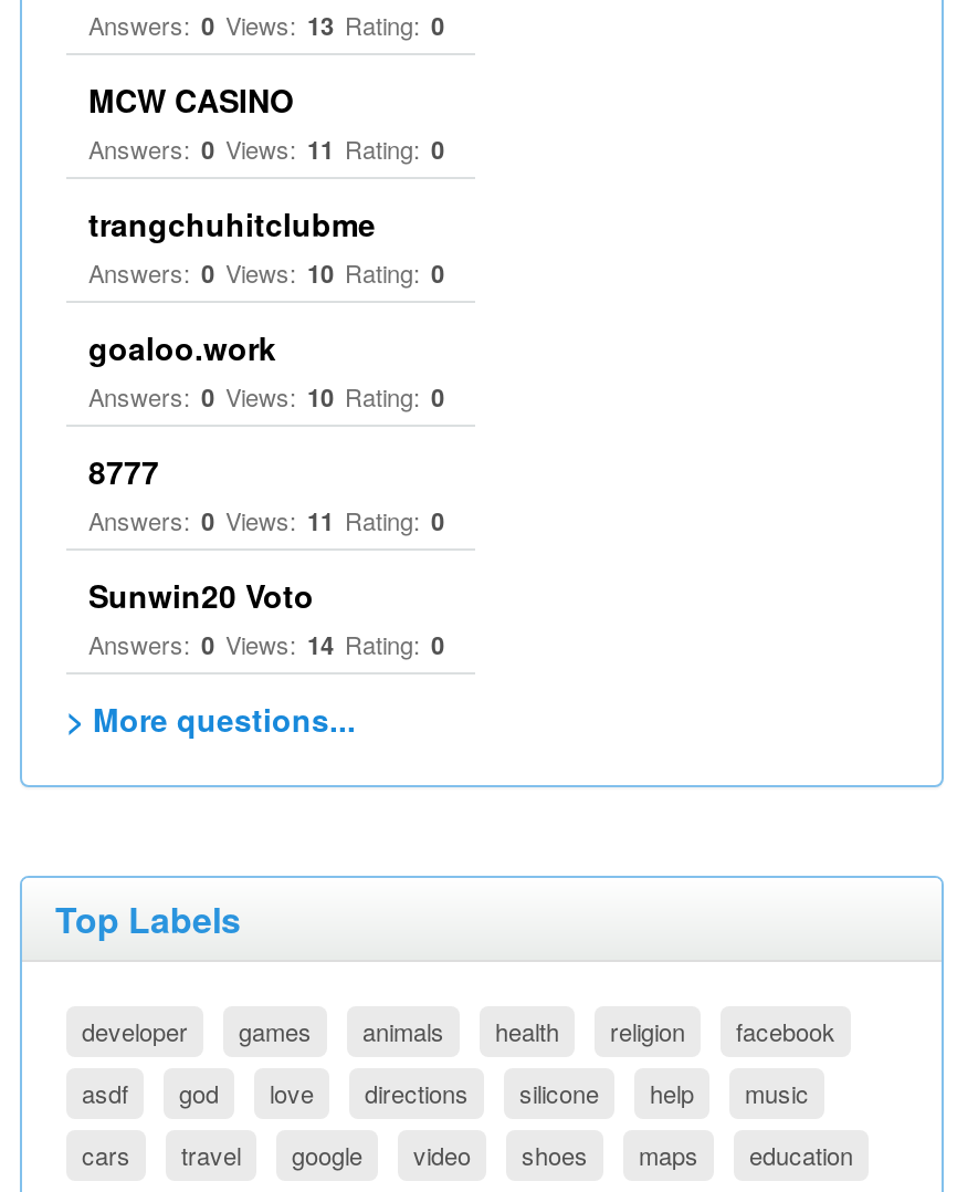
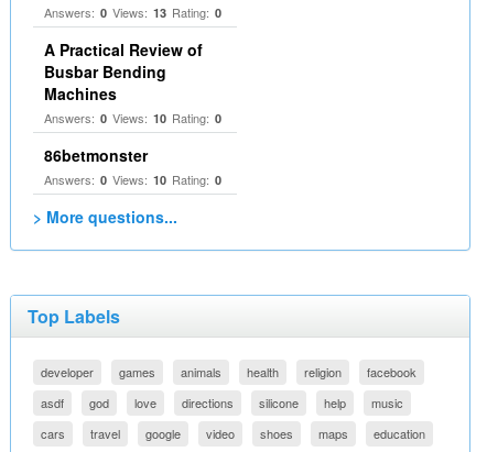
- MCW CASINO
- Answers: 0 Views: 11 Rating: 0
- trangchuhitclubme
+ A Practical Review of
+ Busbar Bending
+ Machines

- goaloo.work
+ 86betmonster

- 8777
- Answers: 0 Views: 11 Rating: 0
- Sunwin20 Voto
- Answers: 0 Views: 14 Rating: 0
